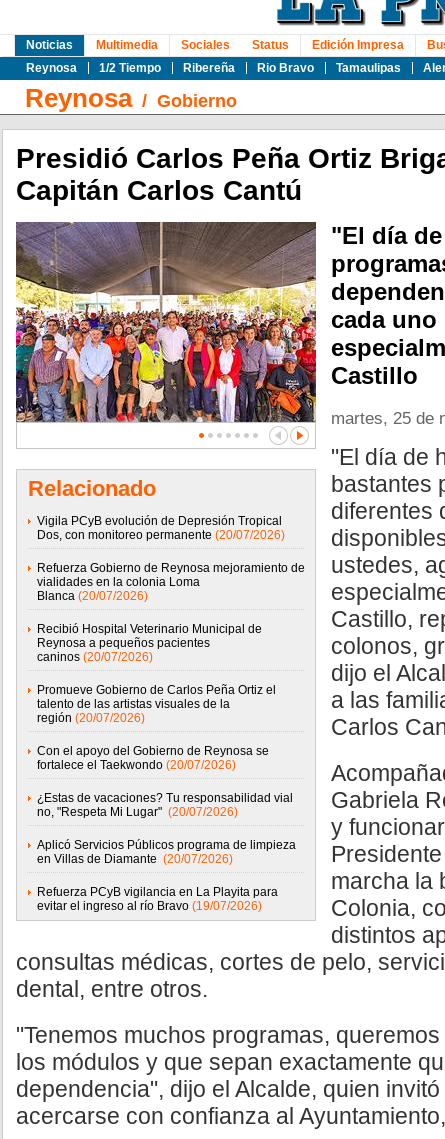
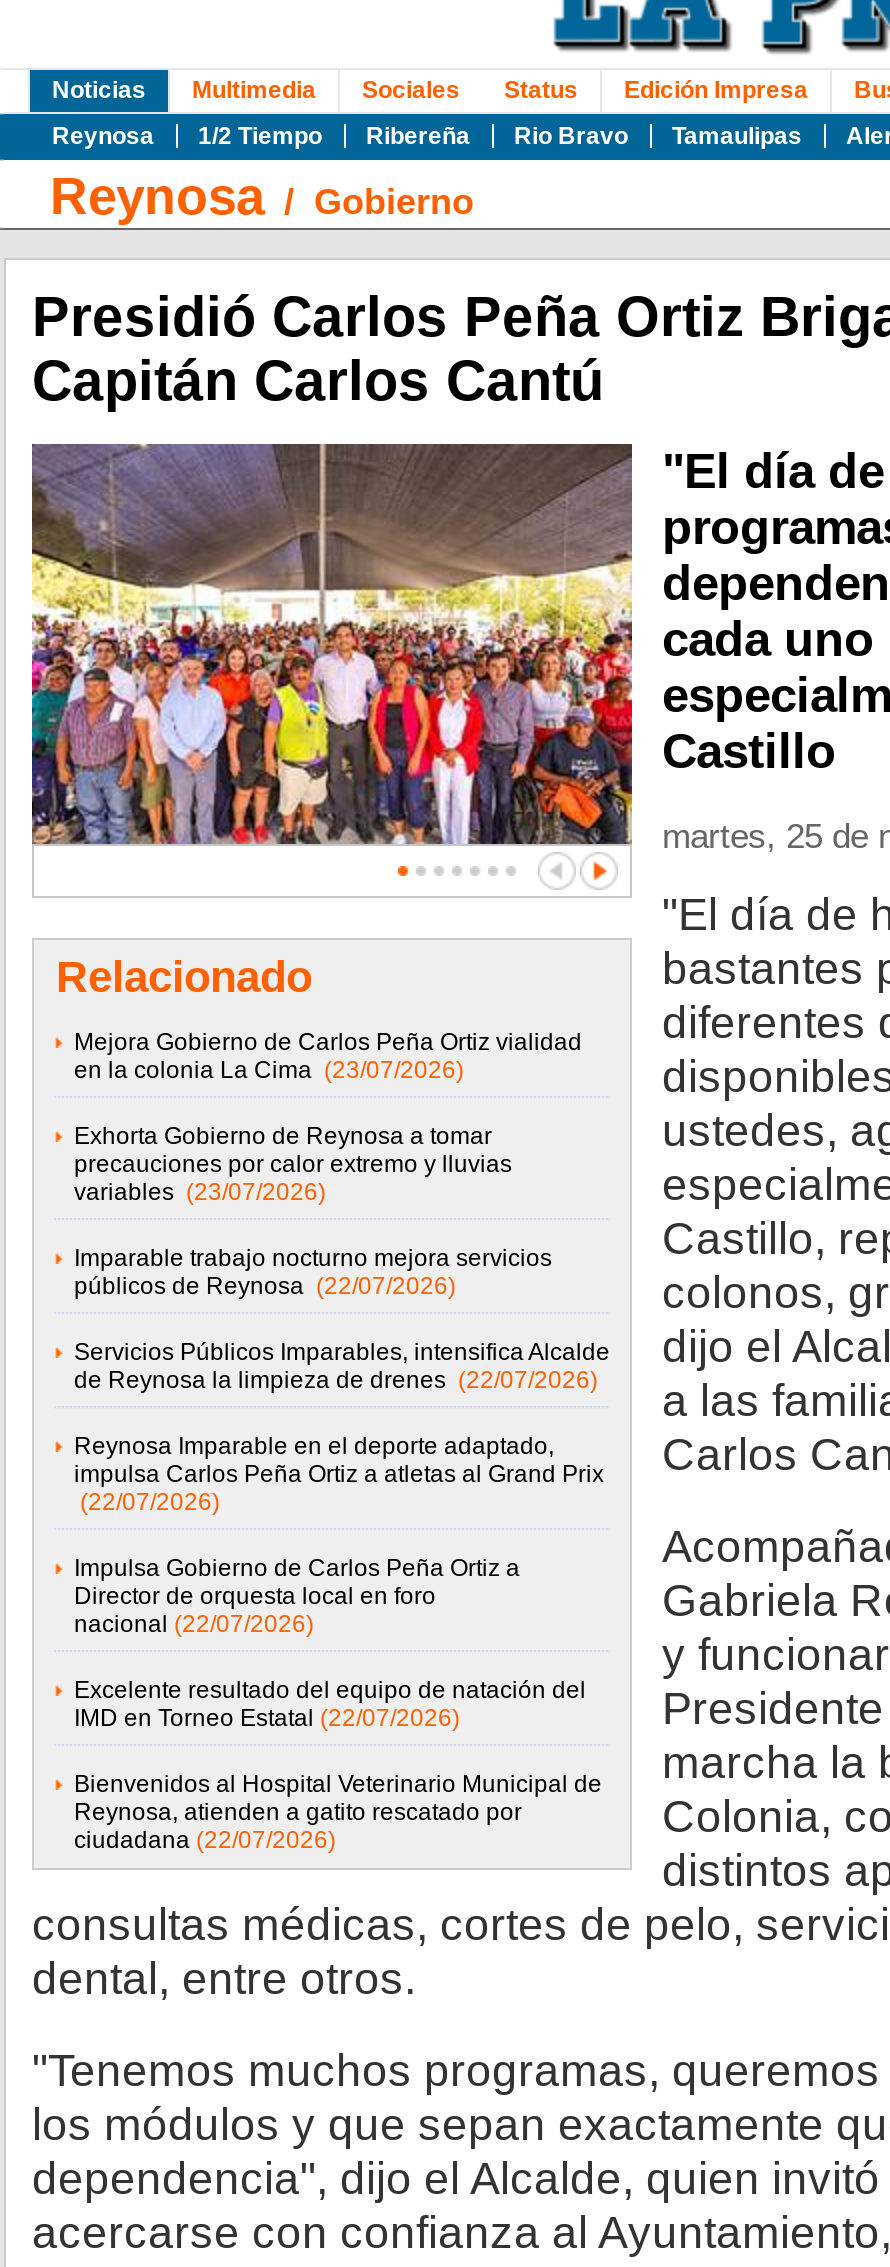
- Vigila PCyB evolución de Depresión Tropical
- Dos, con monitoreo permanente (20/07/2026)
+ Mejora Gobierno de Carlos Peña Ortiz vialidad
+ en la colonia La Cima (23/07/2026)

- Refuerza Gobierno de Reynosa mejoramiento de
- vialidades en la colonia Loma
- Blanca (20/07/2026)
+ Exhorta Gobierno de Reynosa a tomar
+ precauciones por calor extremo y lluvias
+ variables (23/07/2026)

- Recibió Hospital Veterinario Municipal de
- Reynosa a pequeños pacientes
- caninos (20/07/2026)
+ Imparable trabajo nocturno mejora servicios
+ públicos de Reynosa (22/07/2026)

- Promueve Gobierno de Carlos Peña Ortiz el
- talento de las artistas visuales de la
- región (20/07/2026)
+ Servicios Públicos Imparables, intensifica Alcalde
+ de Reynosa la limpieza de drenes (22/07/2026)

- Con el apoyo del Gobierno de Reynosa se
- fortalece el Taekwondo (20/07/2026)
+ Reynosa Imparable en el deporte adaptado,
+ impulsa Carlos Peña Ortiz a atletas al Grand Prix
+ (22/07/2026)

- ¿Estas de vacaciones? Tu responsabilidad vial
- no, "Respeta Mi Lugar" (20/07/2026)
+ Impulsa Gobierno de Carlos Peña Ortiz a
+ Director de orquesta local en foro
+ nacional (22/07/2026)

- Aplicó Servicios Públicos programa de limpieza
- en Villas de Diamante (20/07/2026)
+ Excelente resultado del equipo de natación del
+ IMD en Torneo Estatal (22/07/2026)

- Refuerza PCyB vigilancia en La Playita para
- evitar el ingreso al río Bravo (19/07/2026)
+ Bienvenidos al Hospital Veterinario Municipal de
+ Reynosa, atienden a gatito rescatado por
+ ciudadana (22/07/2026)
